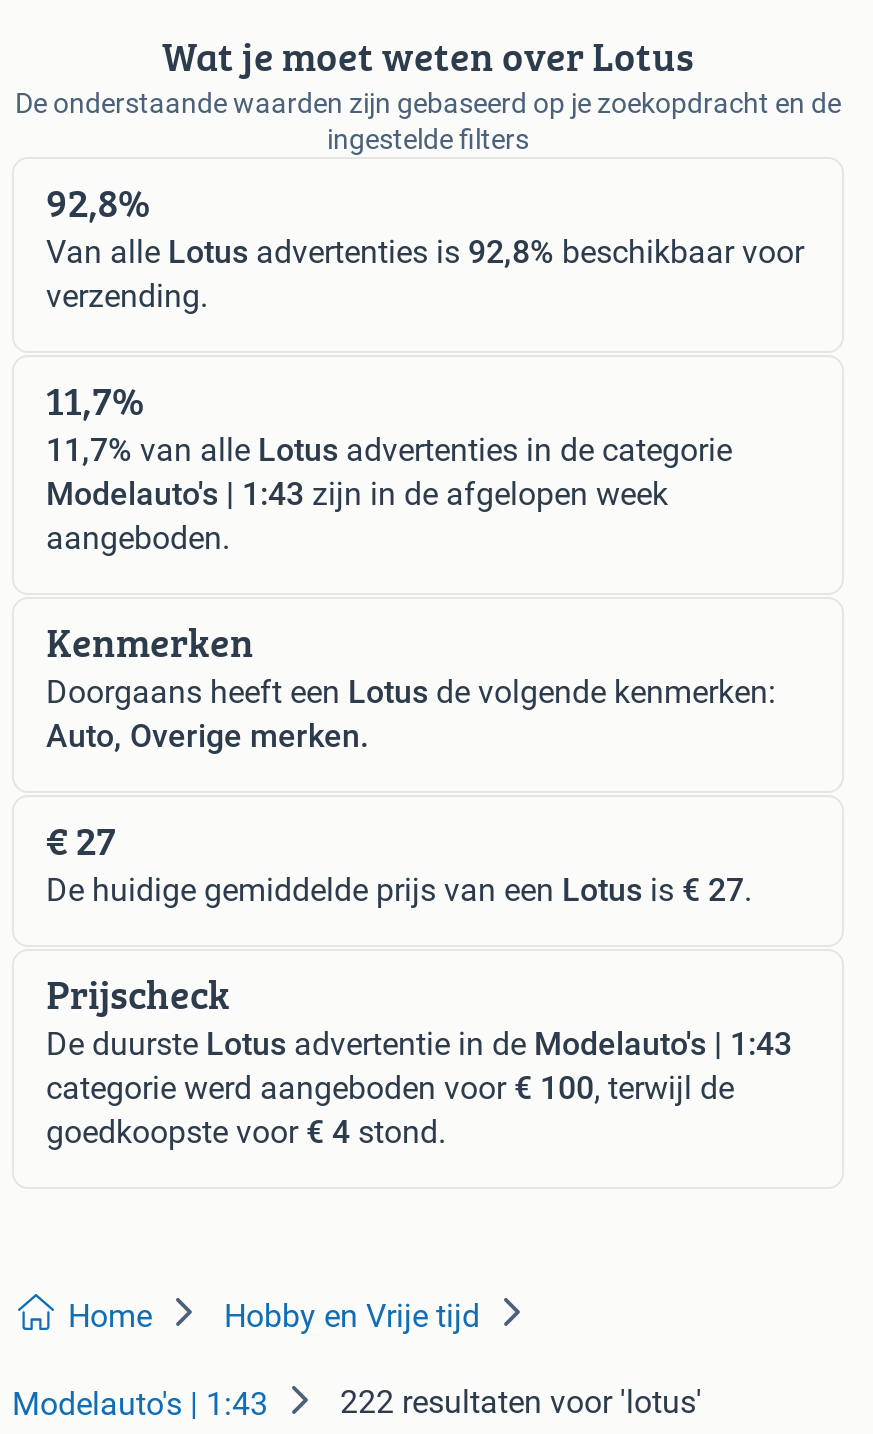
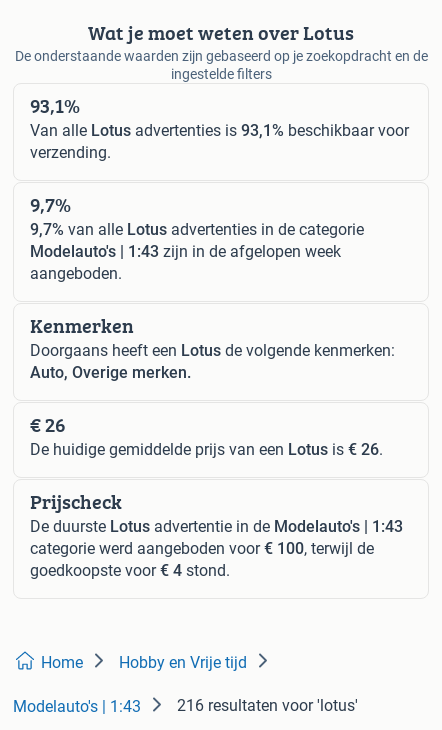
- 92,8%
+ 93,1%

- Van alle Lotus advertenties is 92,8% beschikbaar voor
+ Van alle Lotus advertenties is 93,1% beschikbaar voor

- 11,7%
+ 9,7%

- 11,7% van alle Lotus advertenties in de categorie
+ 9,7% van alle Lotus advertenties in de categorie

- € 27
+ € 26

- De huidige gemiddelde prijs van een Lotus is € 27.
+ De huidige gemiddelde prijs van een Lotus is € 26.

- 222 resultaten voor 'lotus'
+ 216 resultaten voor 'lotus'
